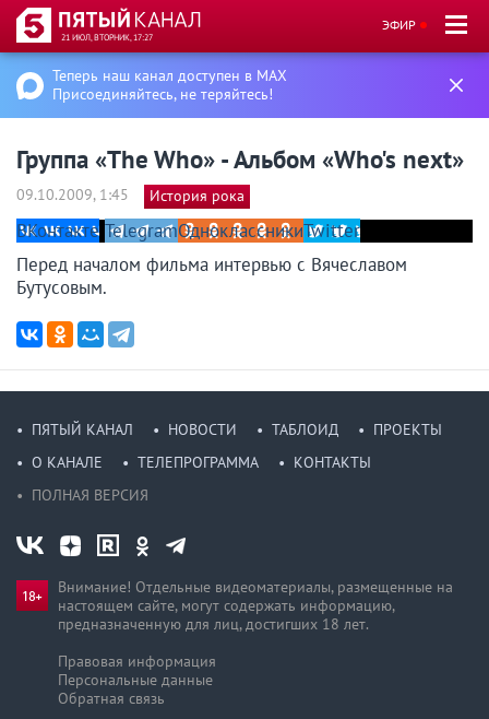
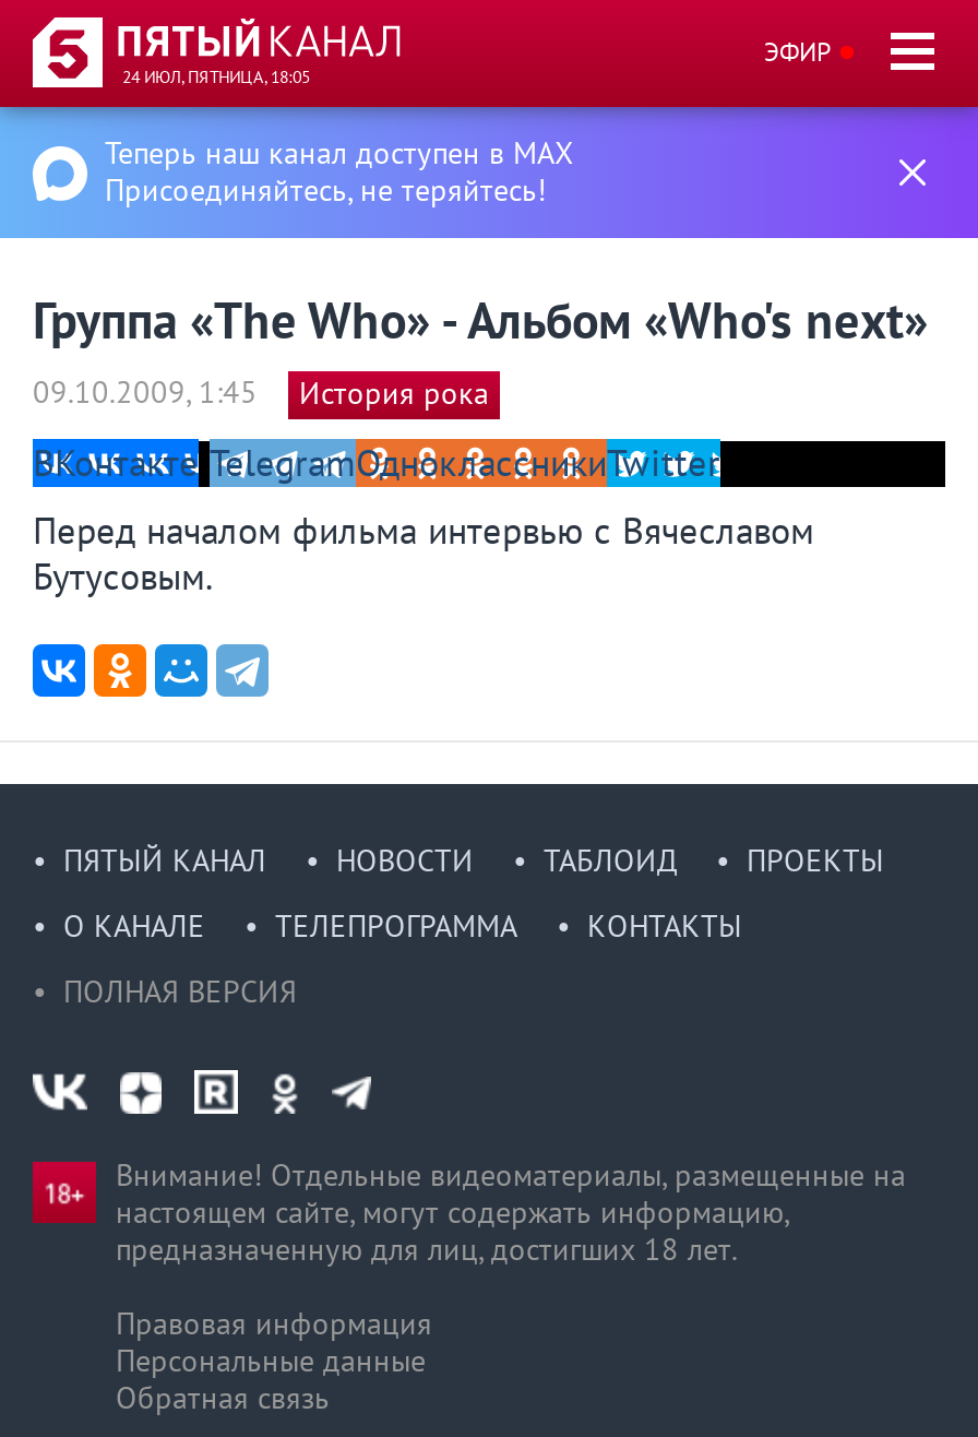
- 21 ИЮЛ, ВТОРНИК, 17:27
+ 24 ИЮЛ, ПЯТНИЦА, 18:05
